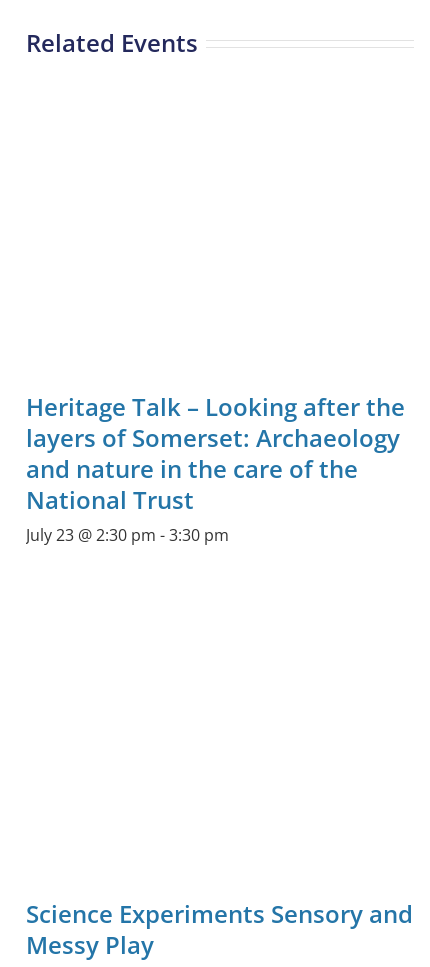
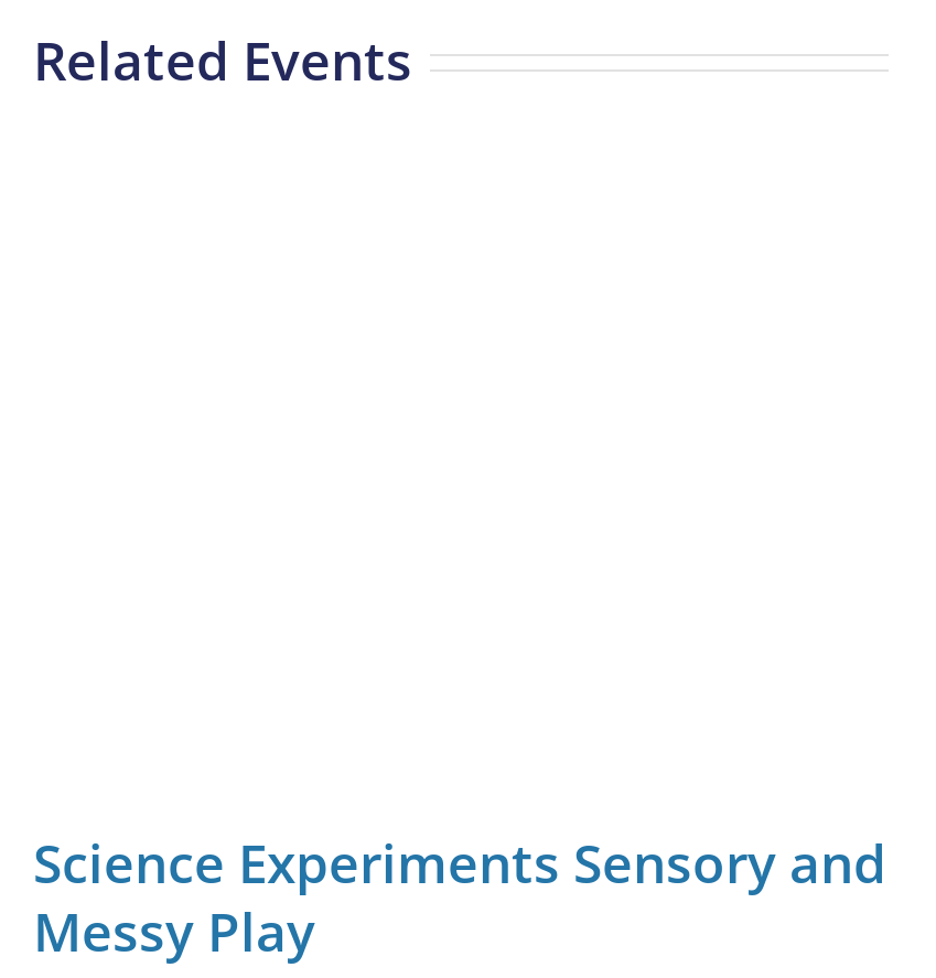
- Heritage Talk – Looking after the
- layers of Somerset: Archaeology
- and nature in the care of the
- National Trust
- July 23 @ 2:30 pm - 3:30 pm
